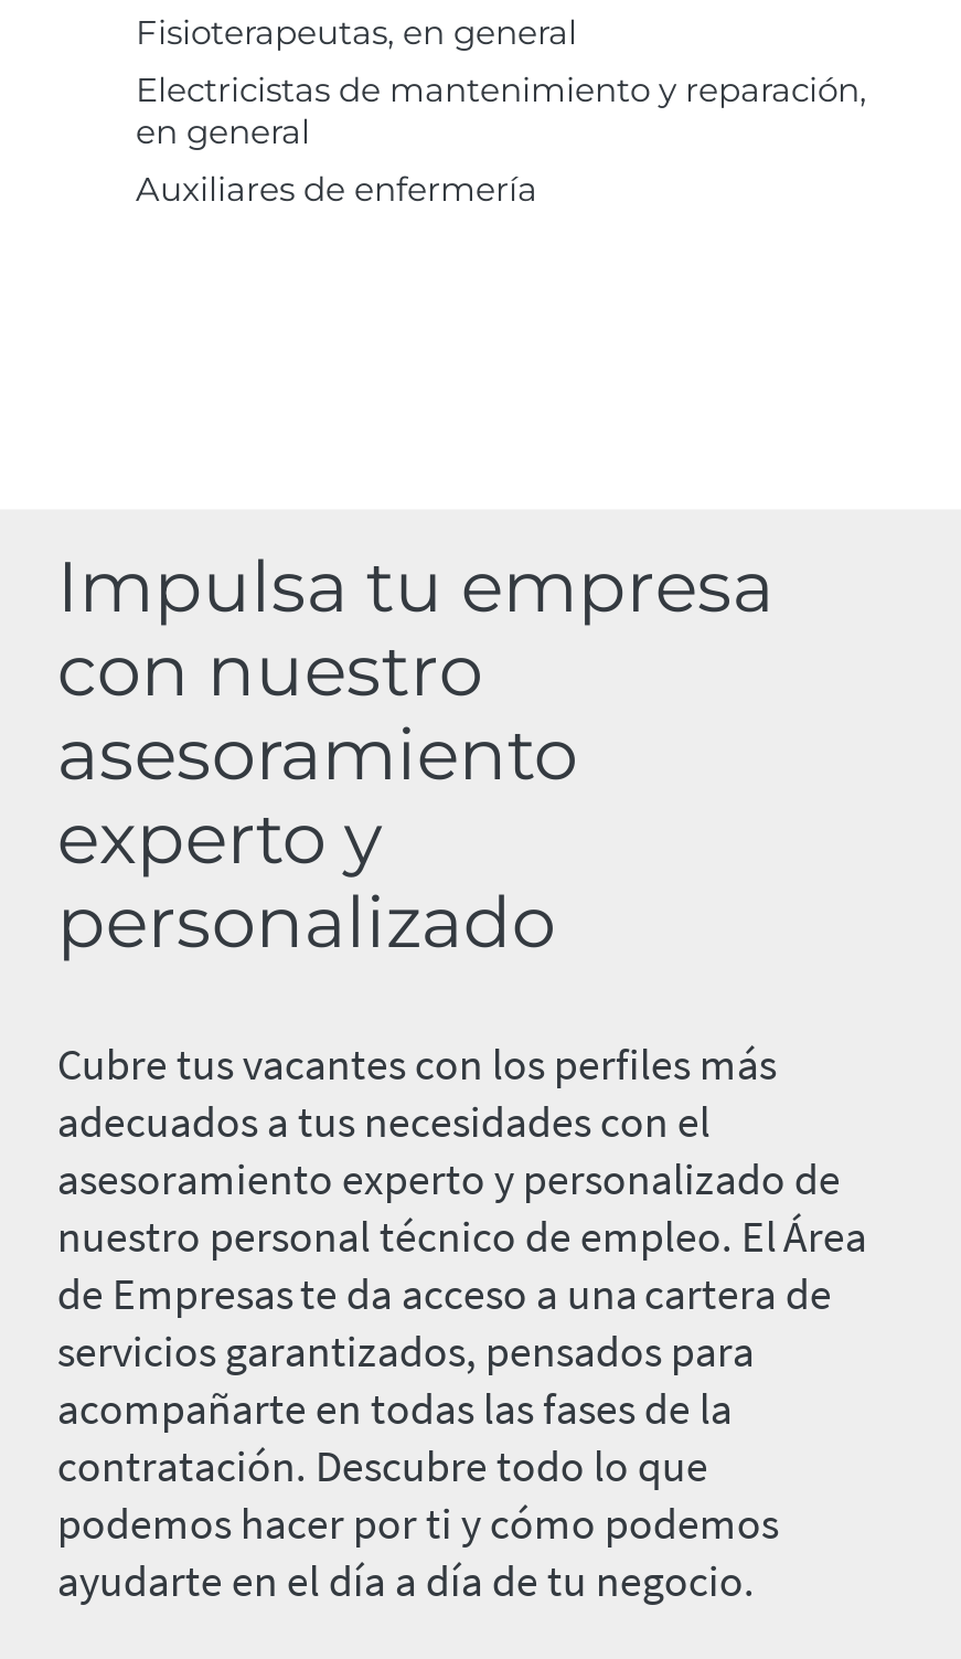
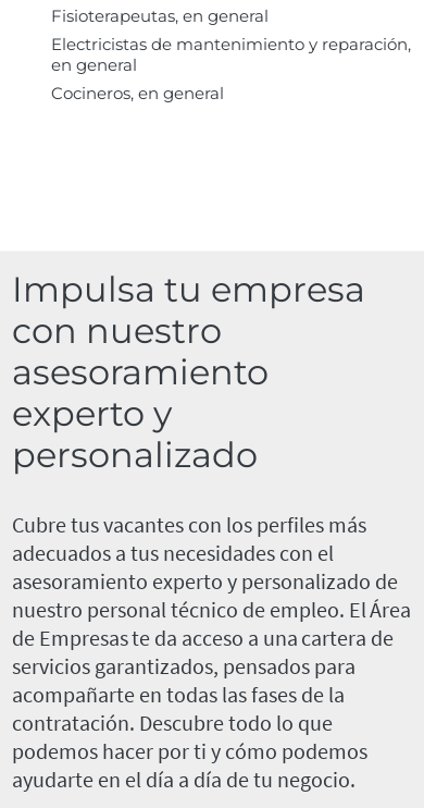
- Auxiliares de enfermería
+ Cocineros, en general
